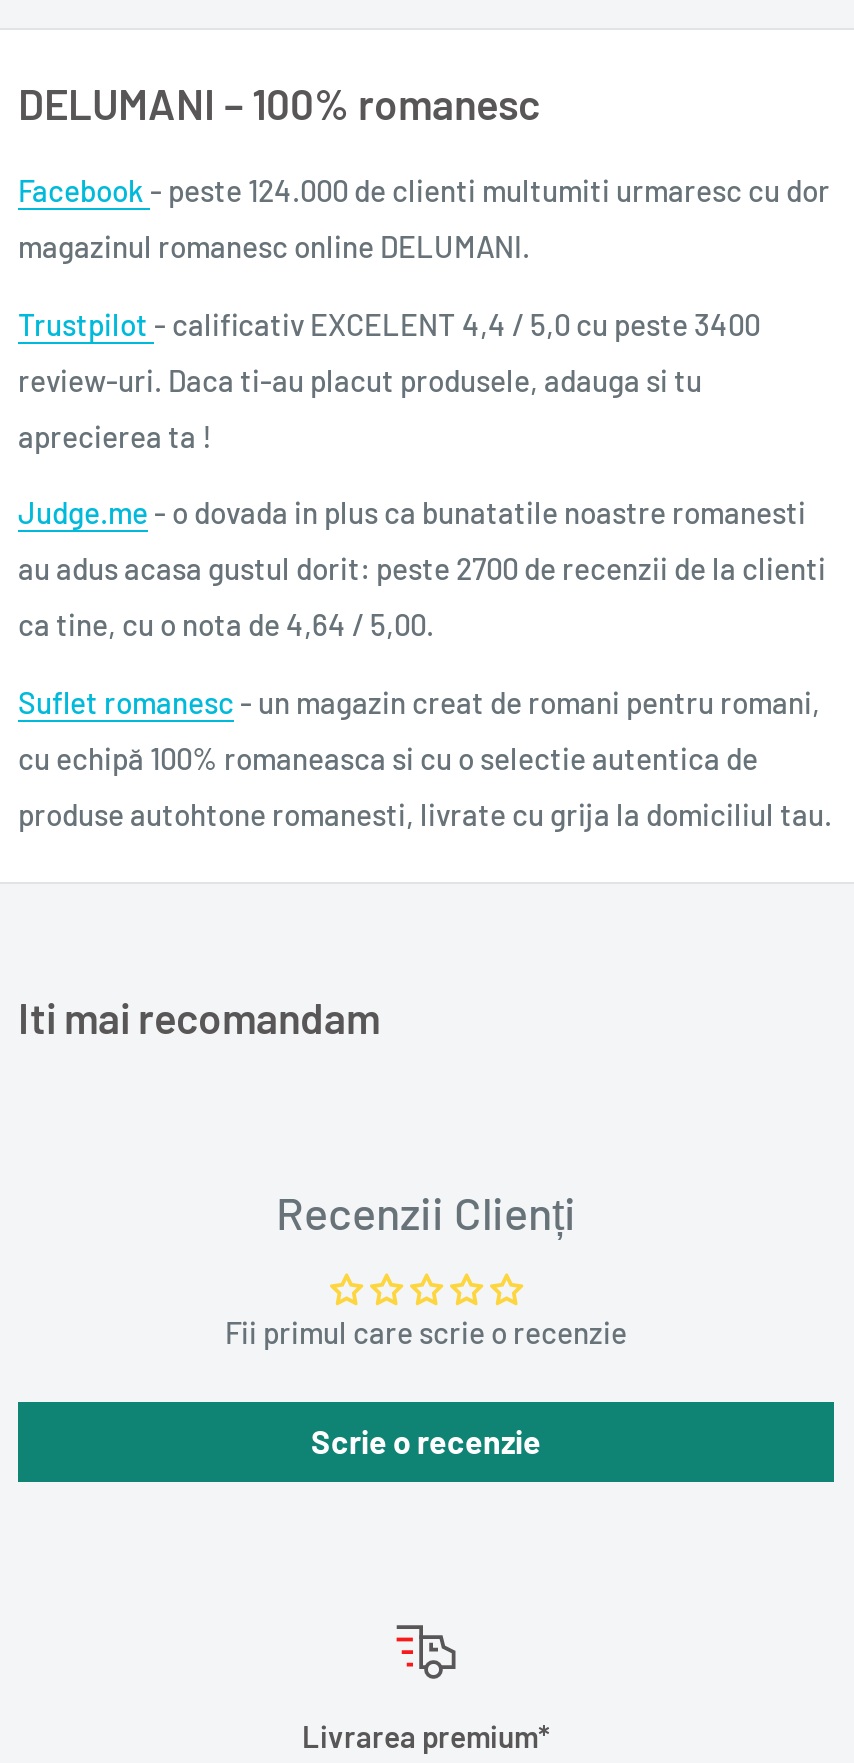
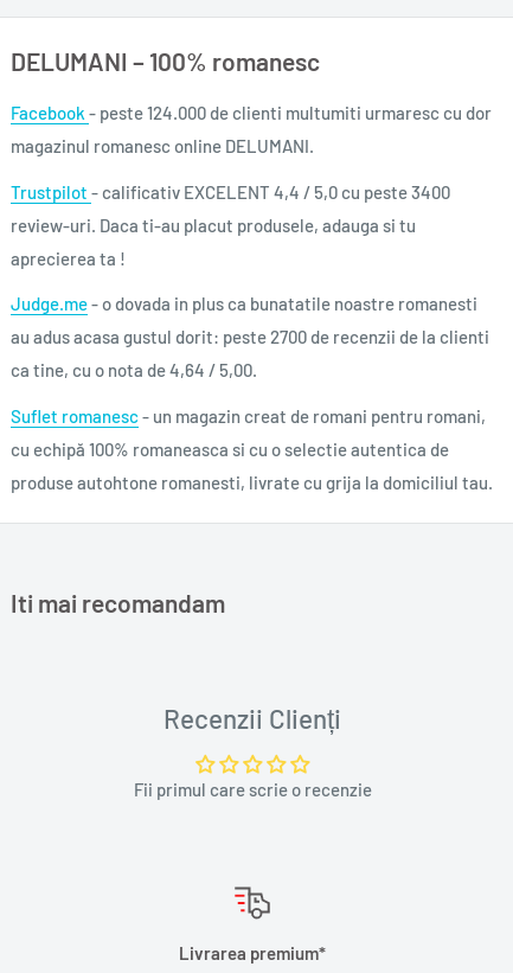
- Scrie o recenzie
